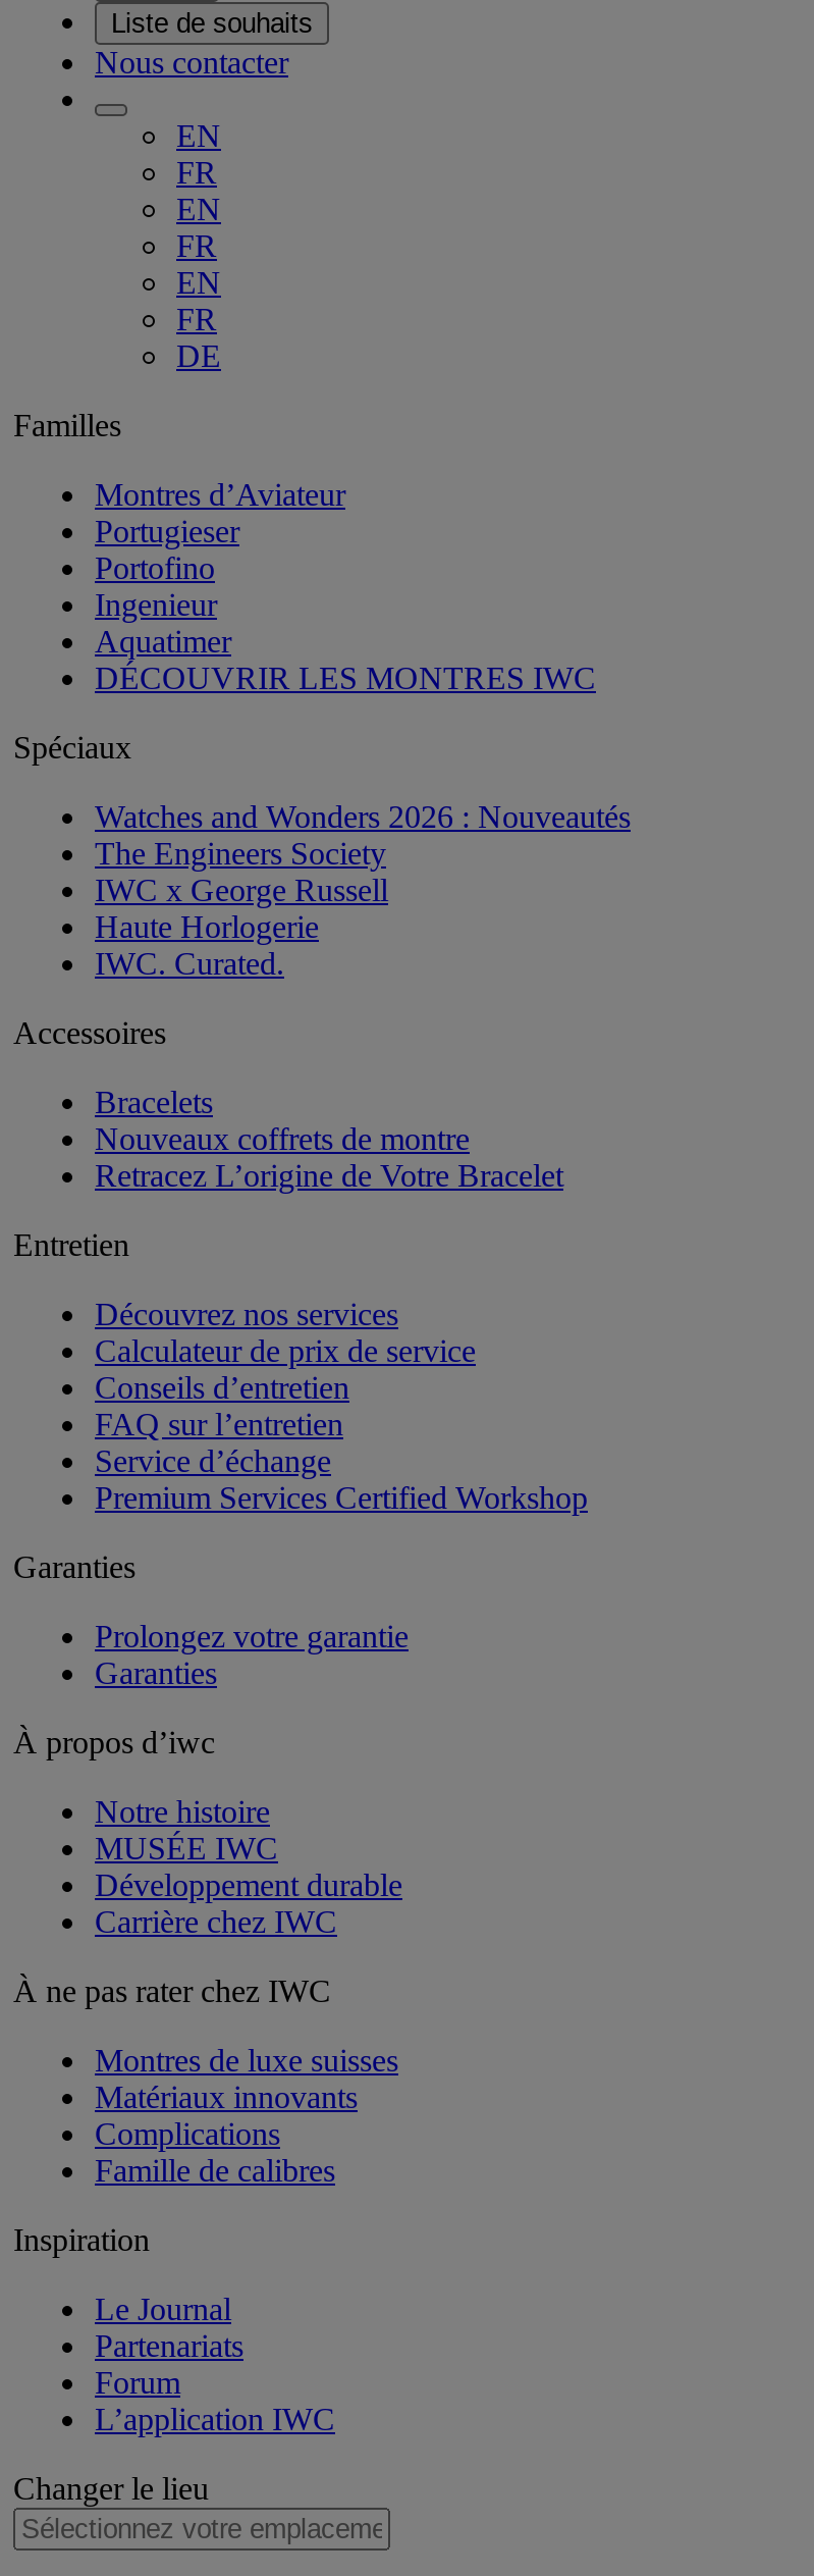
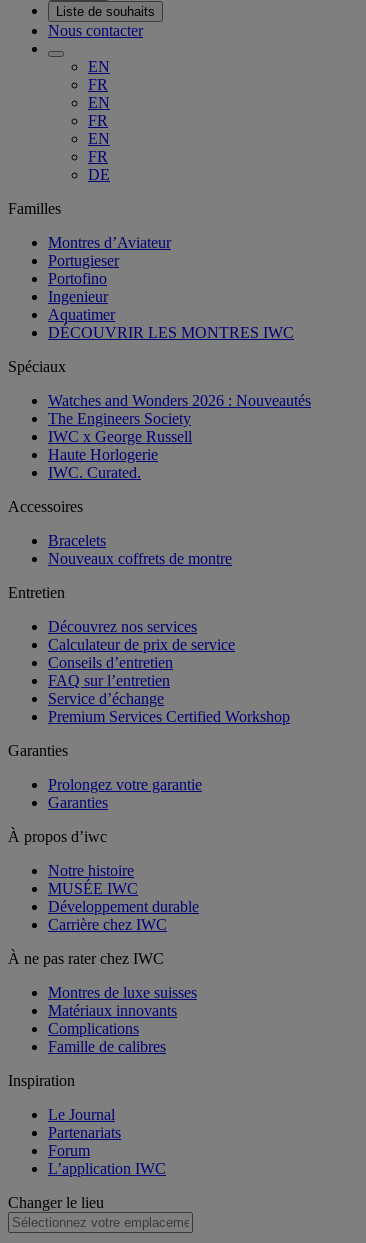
- Retracez L’origine de Votre Bracelet
